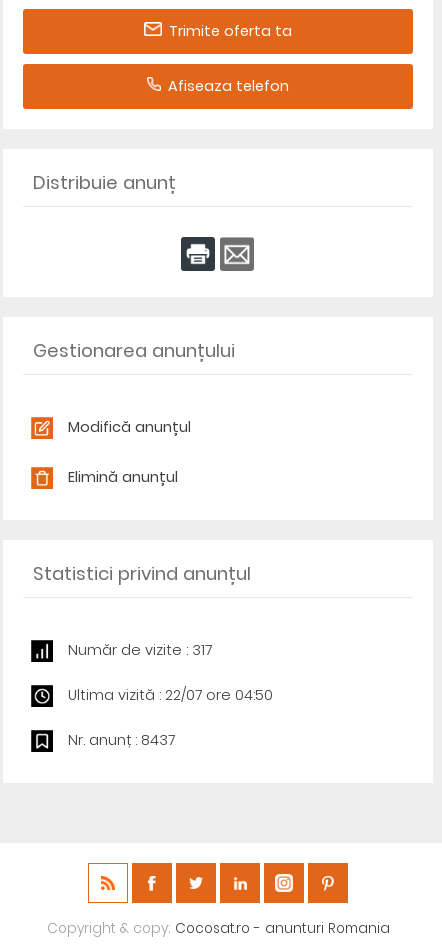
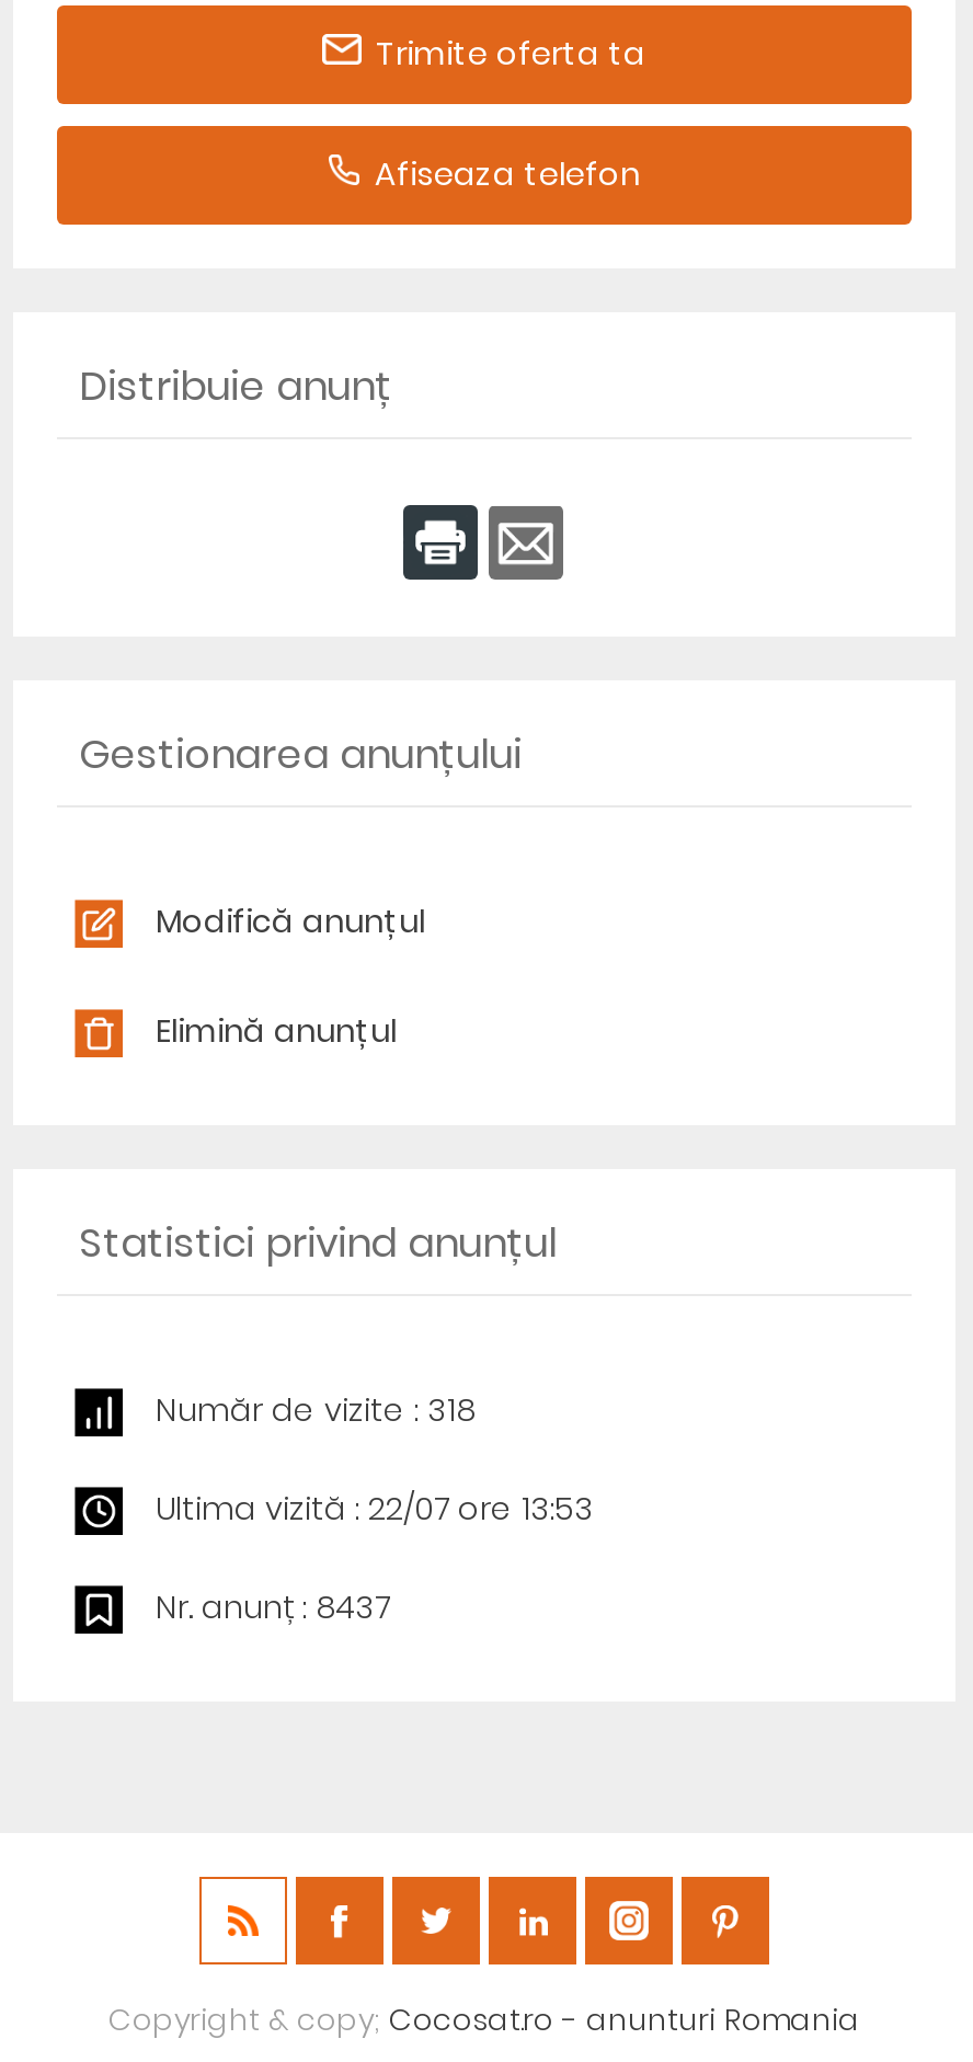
- Număr de vizite : 317
+ Număr de vizite : 318

- Ultima vizită : 22/07 ore 04:50
+ Ultima vizită : 22/07 ore 13:53
